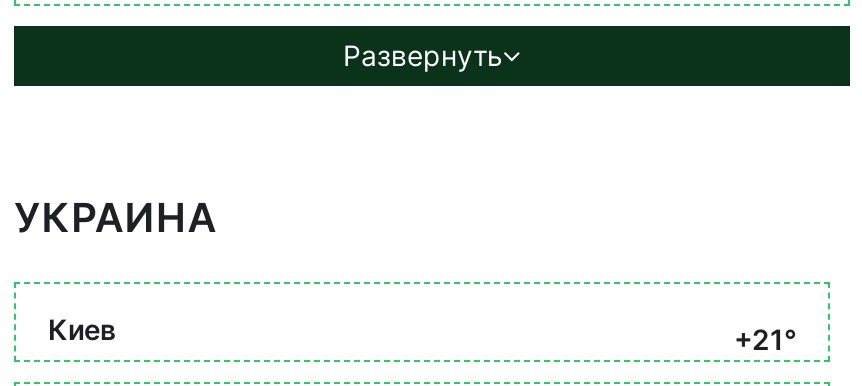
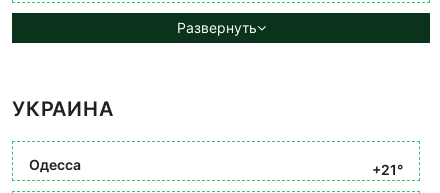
- Киев
+ Одесса
